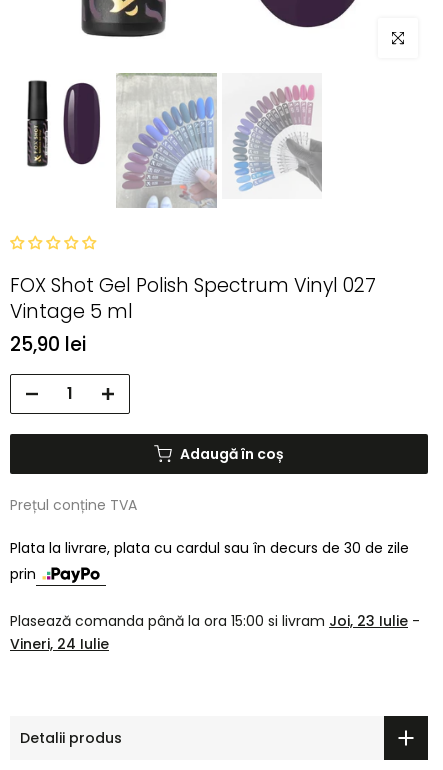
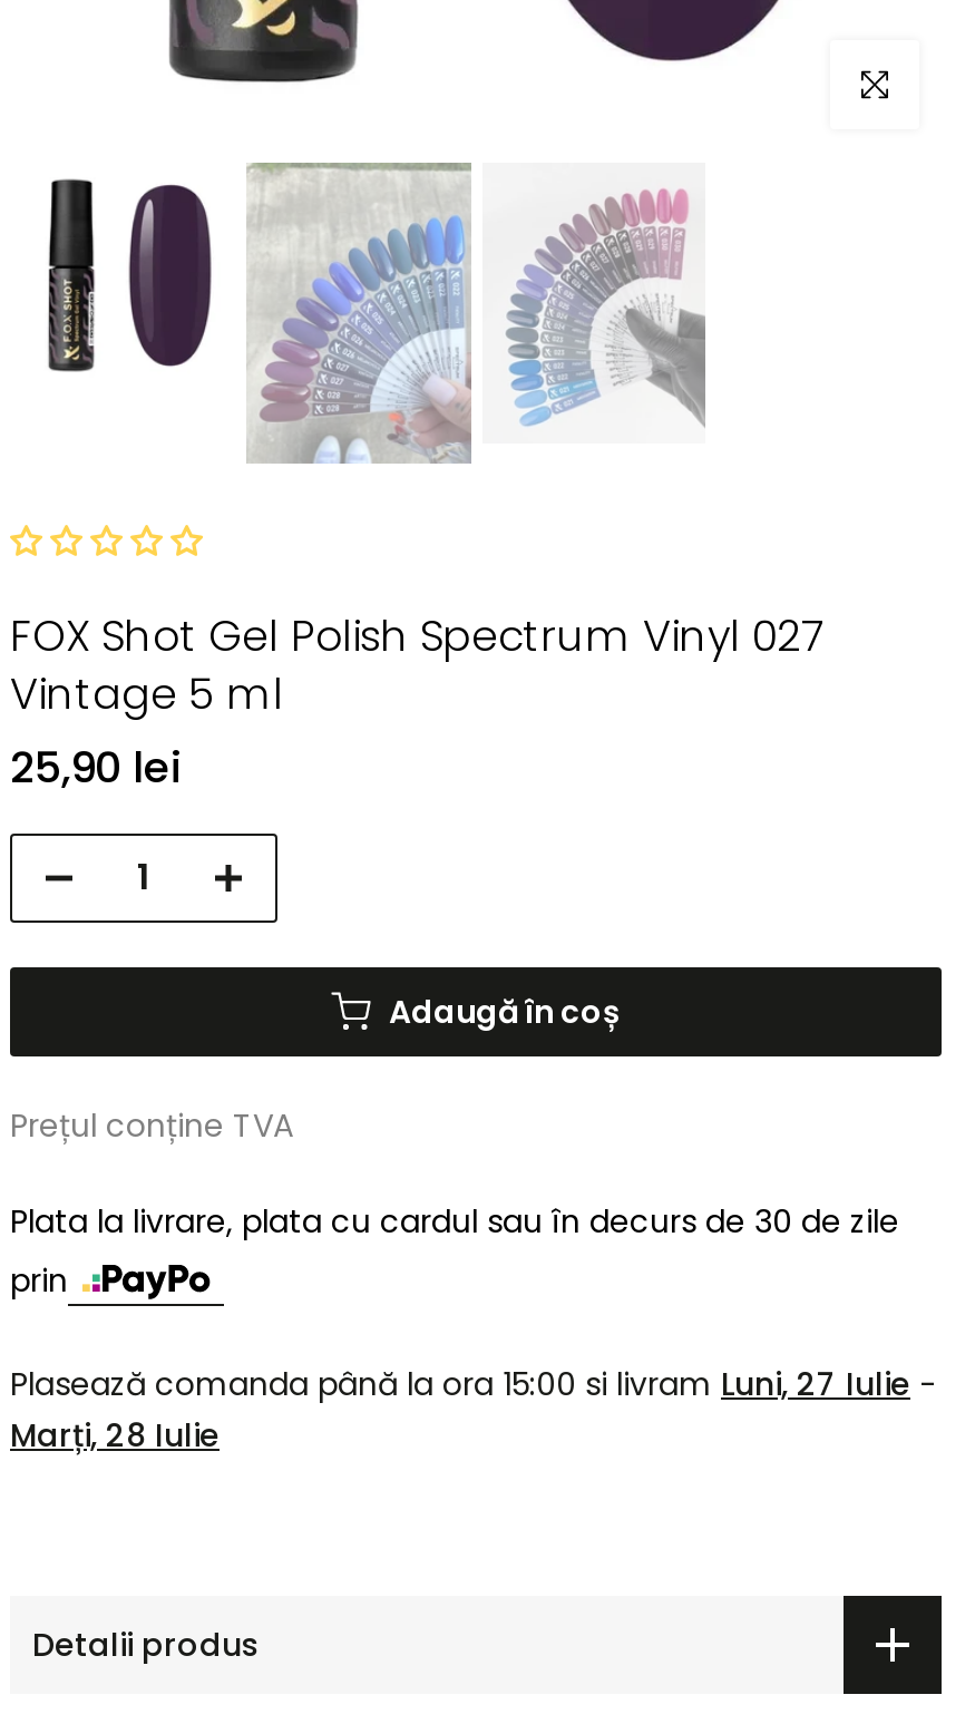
- Plasează comanda până la ora 15:00 si livram Joi, 23 Iulie -
+ Plasează comanda până la ora 15:00 si livram Luni, 27 Iulie -

- Vineri, 24 Iulie
+ Marți, 28 Iulie
